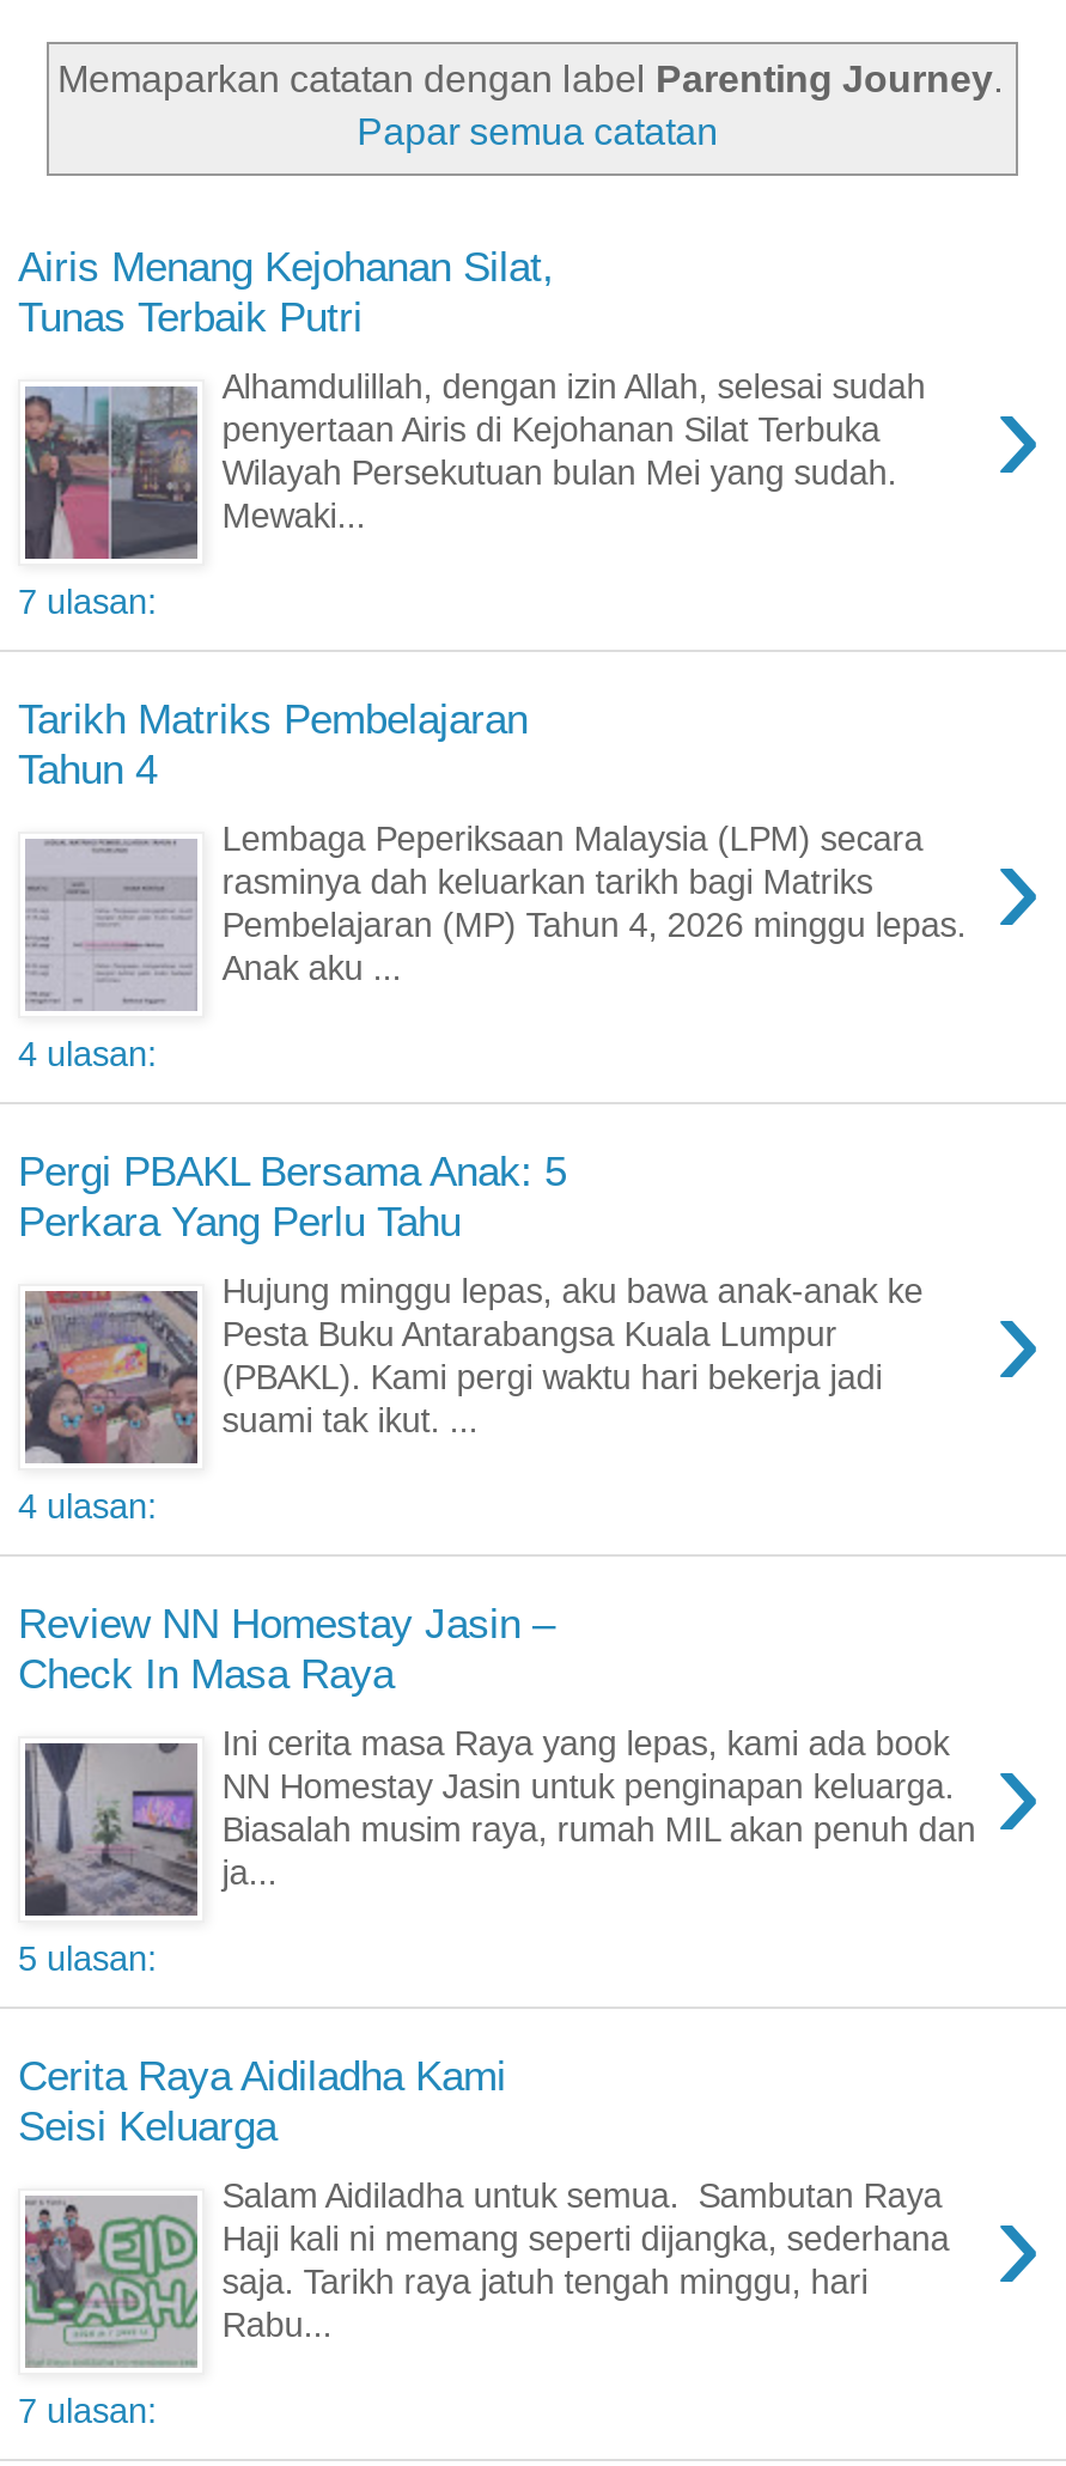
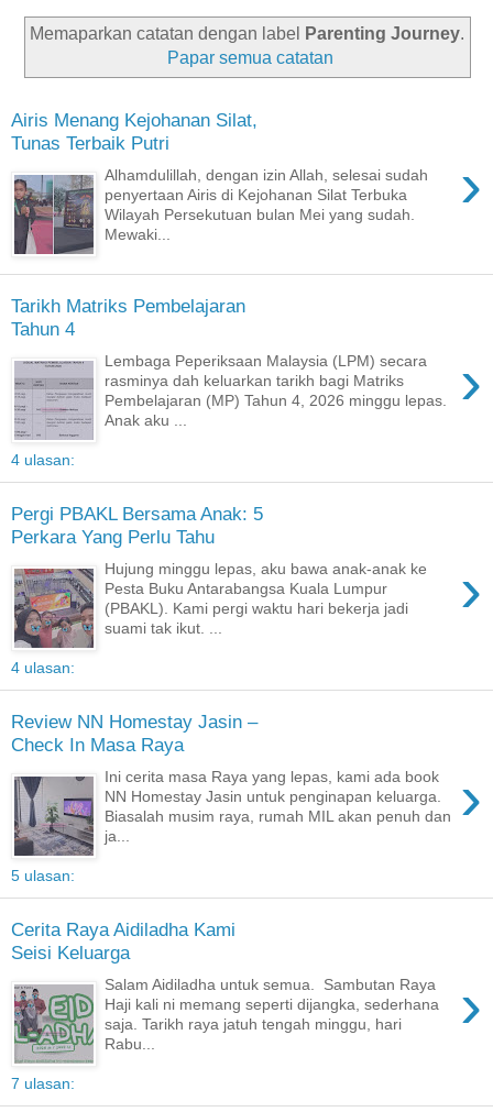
- 7 ulasan:
